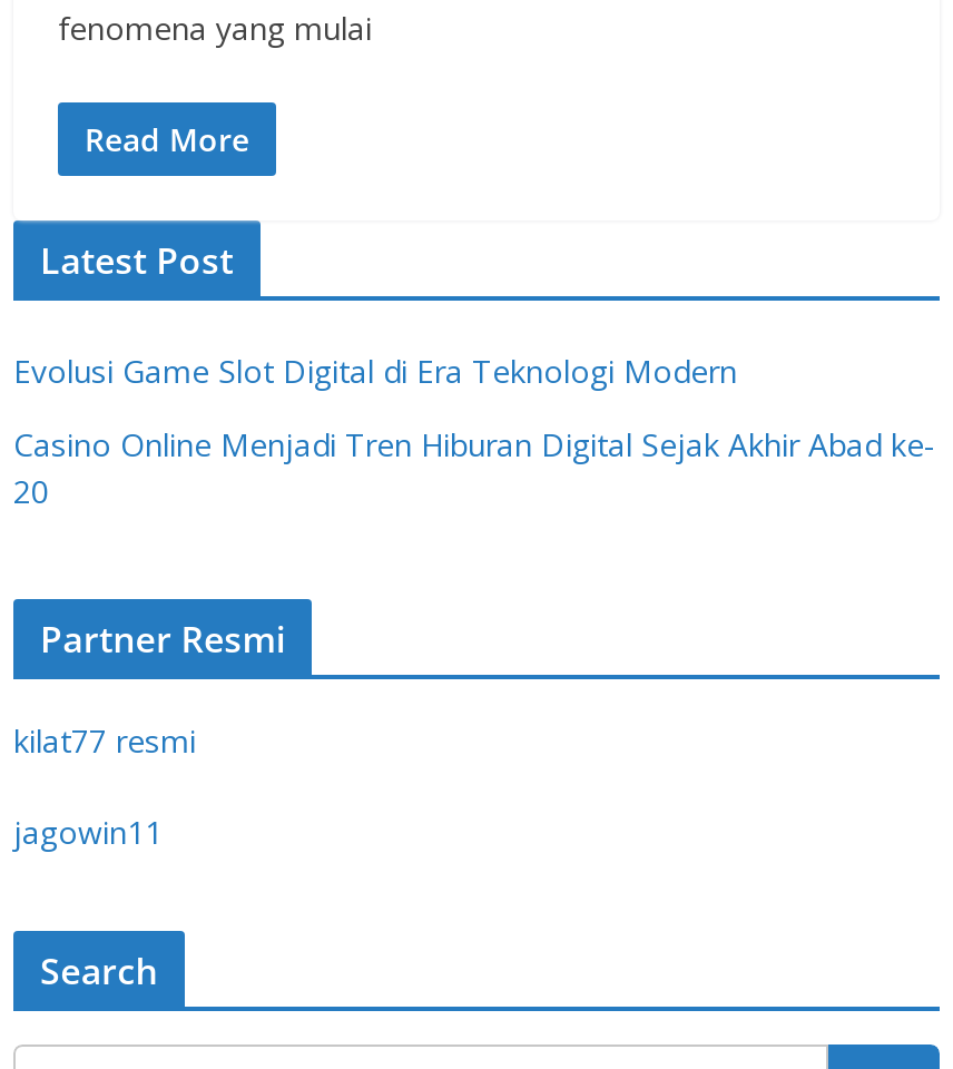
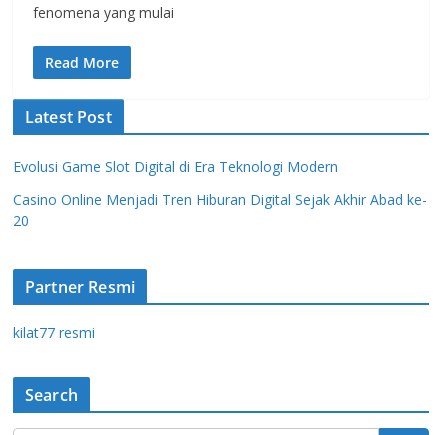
- jagowin11
